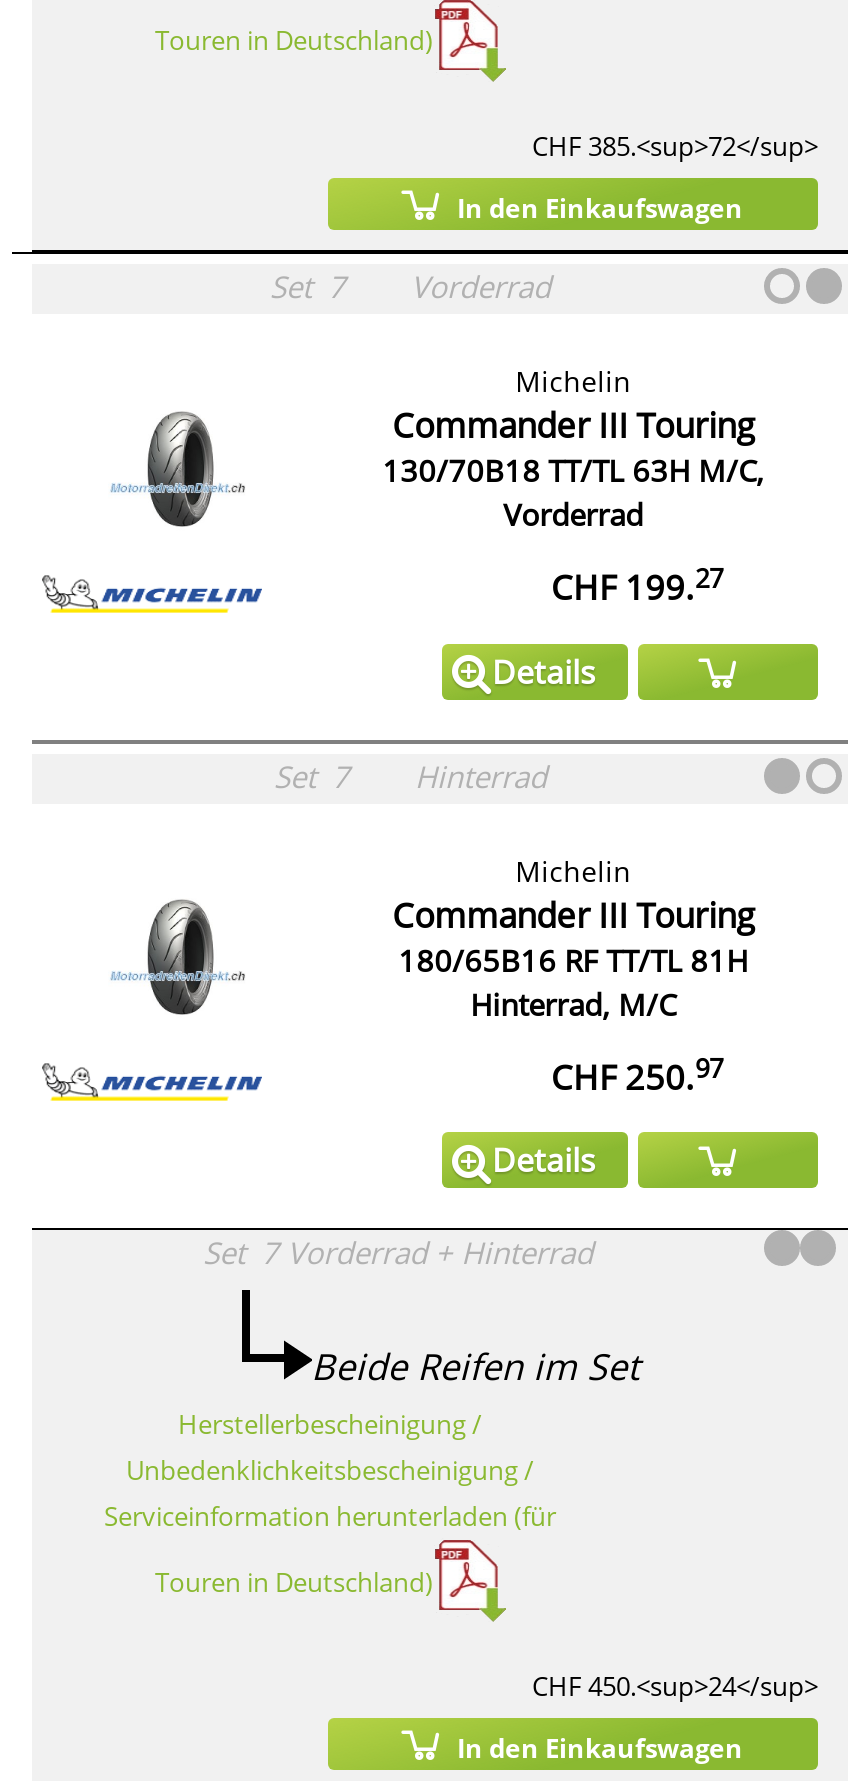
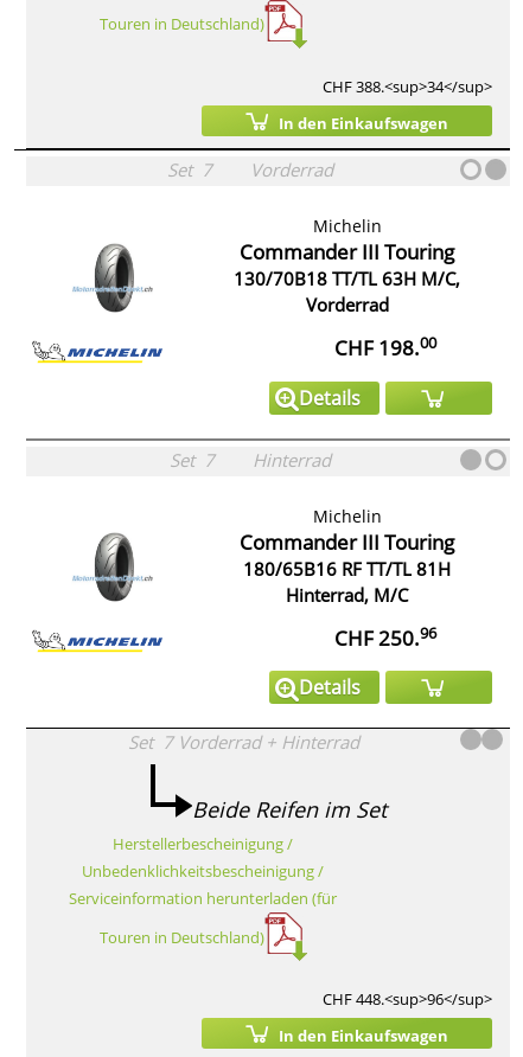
- CHF 385.<sup>72</sup>
+ CHF 388.<sup>34</sup>

- CHF 199.27
+ CHF 198.00

- CHF 250.97
+ CHF 250.96

- CHF 450.<sup>24</sup>
+ CHF 448.<sup>96</sup>
